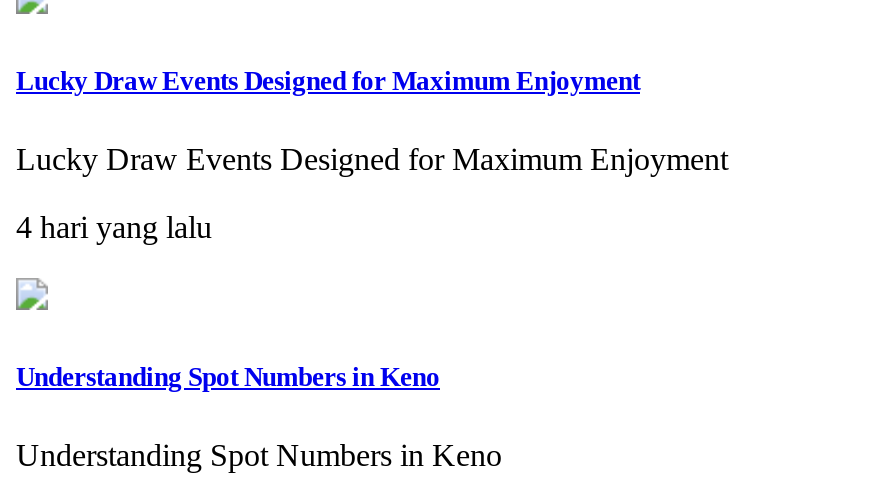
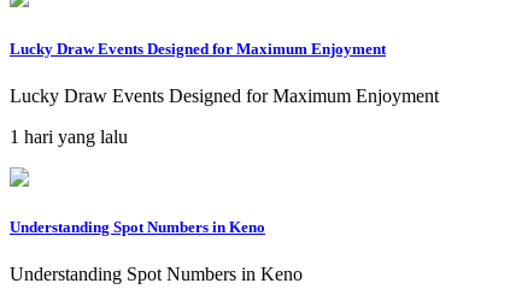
- 4 hari yang lalu
+ 1 hari yang lalu
